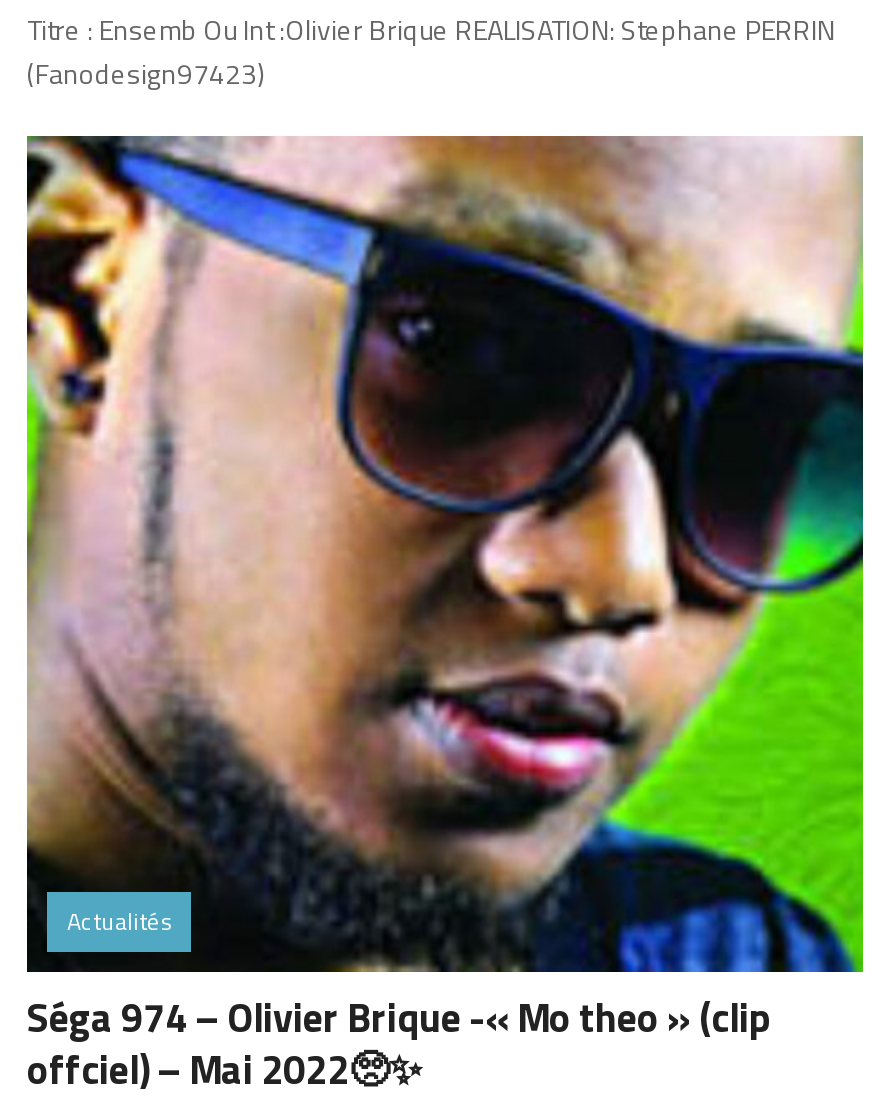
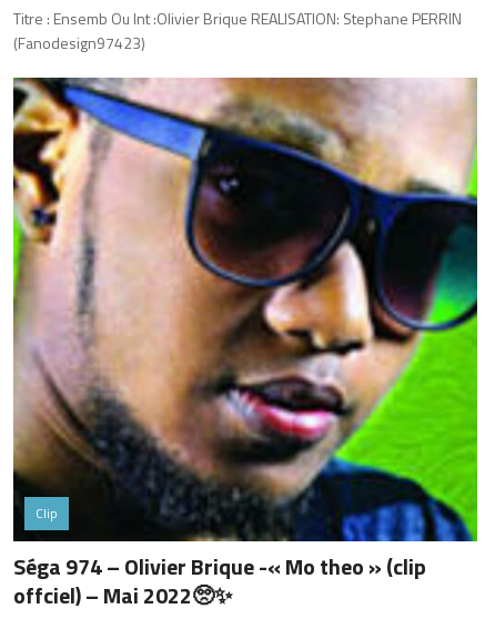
- Actualités
+ Clip
